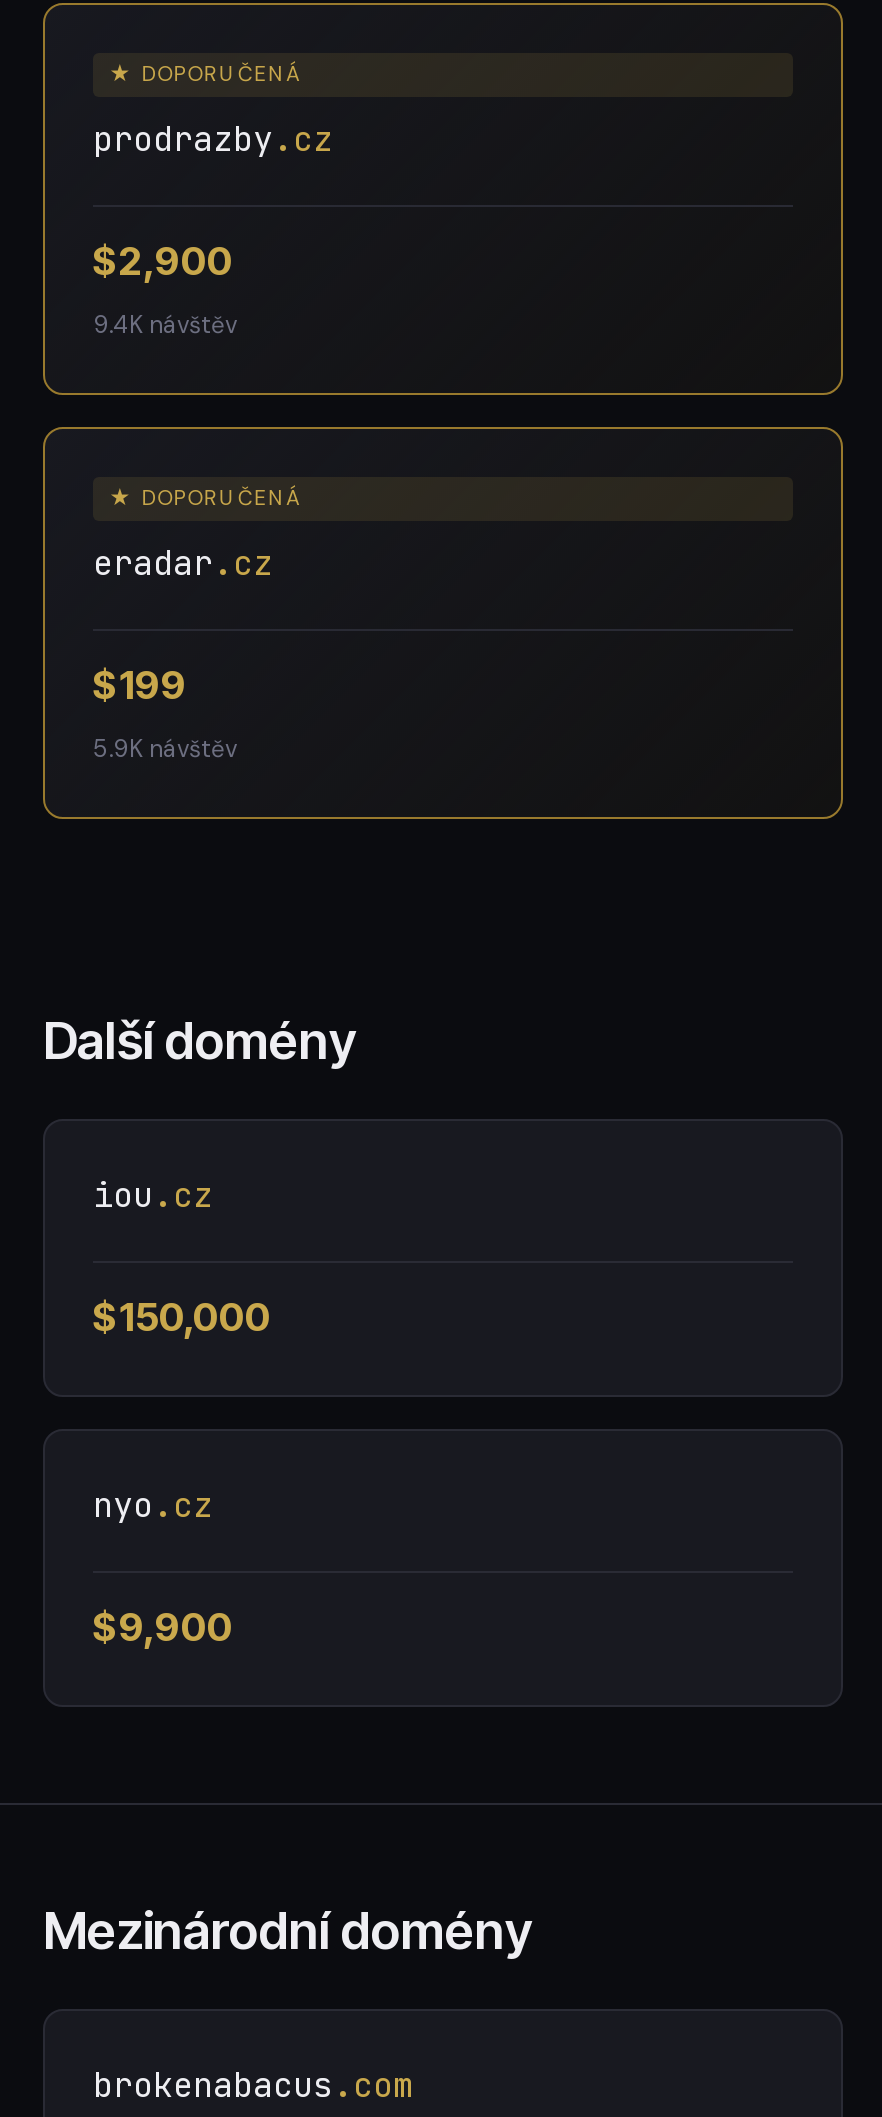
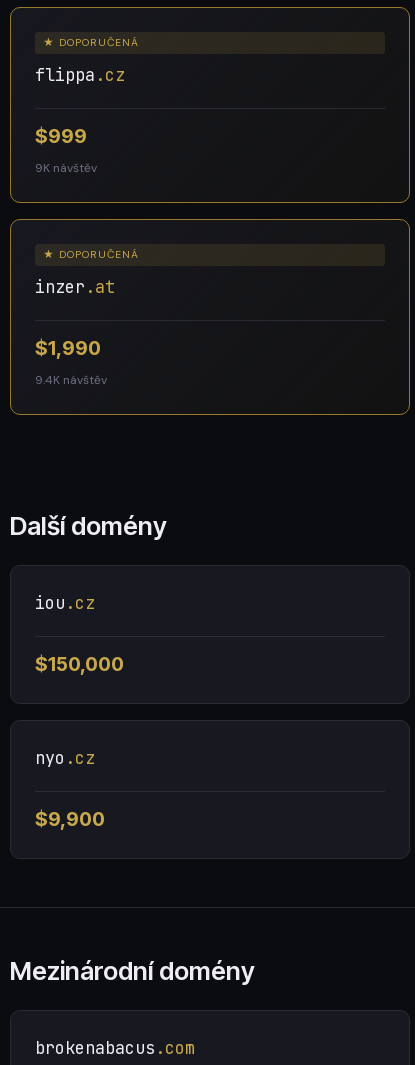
- prodrazby.cz
+ flippa.cz

- $2,900
+ $999

- 9.4K návštěv
+ 9K návštěv

- eradar.cz
+ inzer.at

- $199
+ $1,990

- 5.9K návštěv
+ 9.4K návštěv
